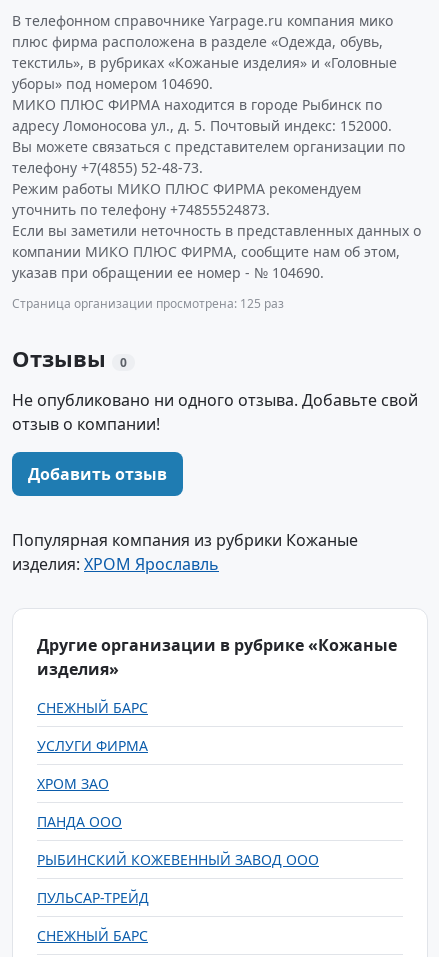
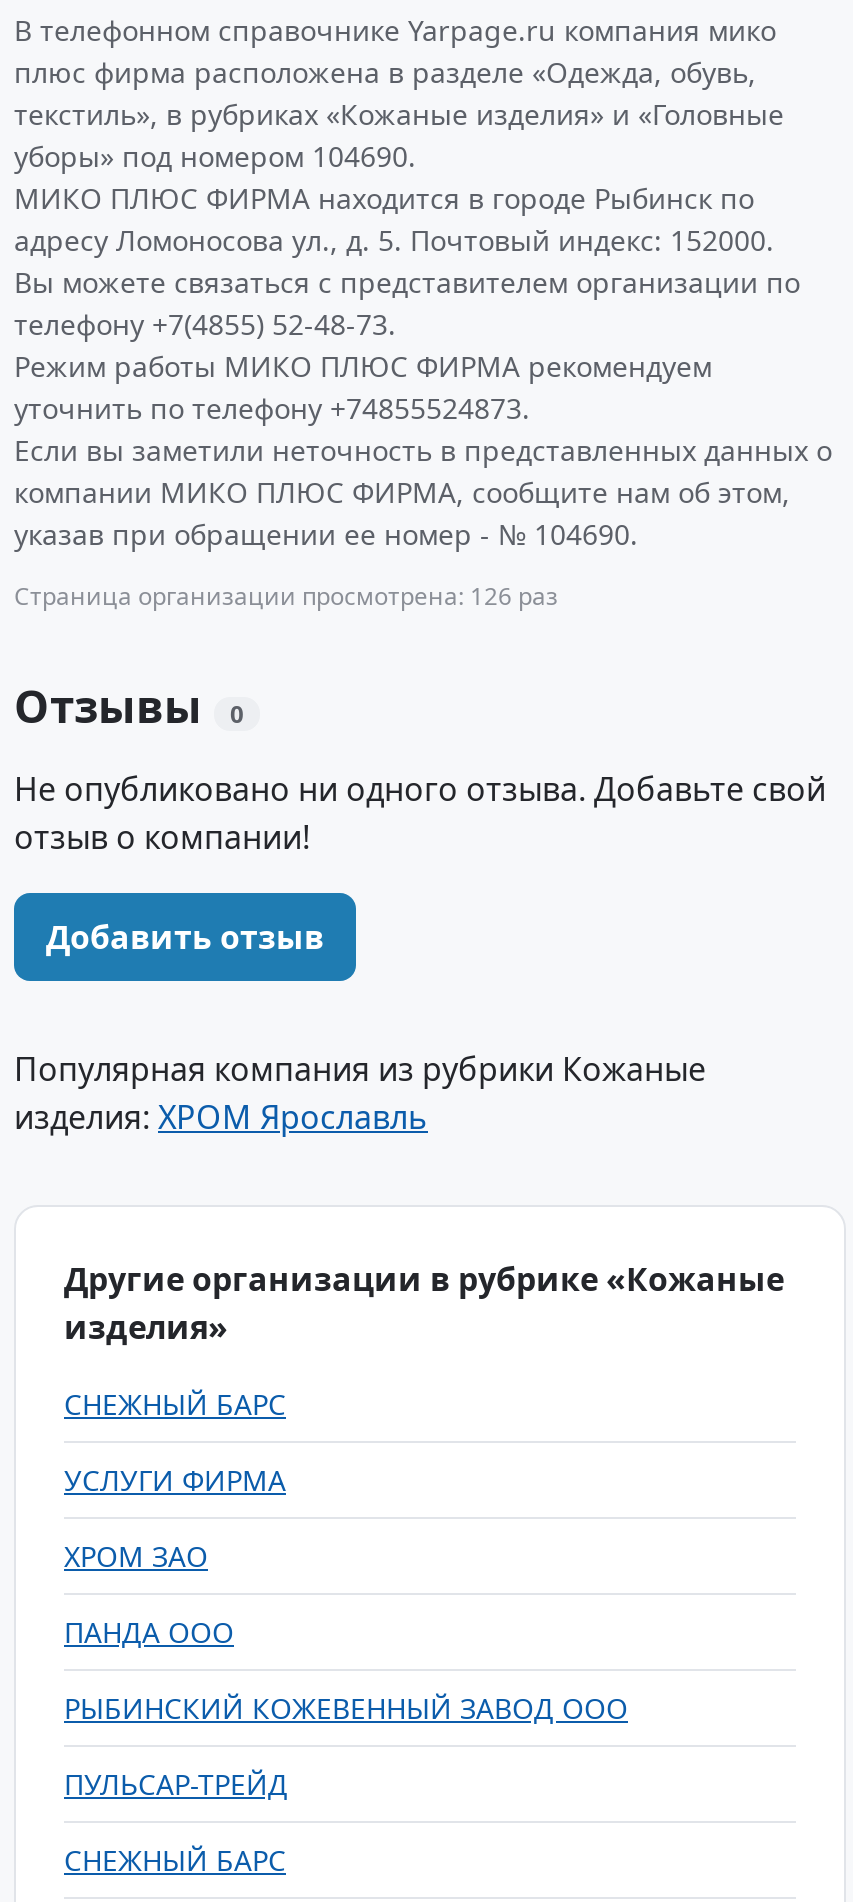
- Страница организации просмотрена: 125 раз
+ Страница организации просмотрена: 126 раз
